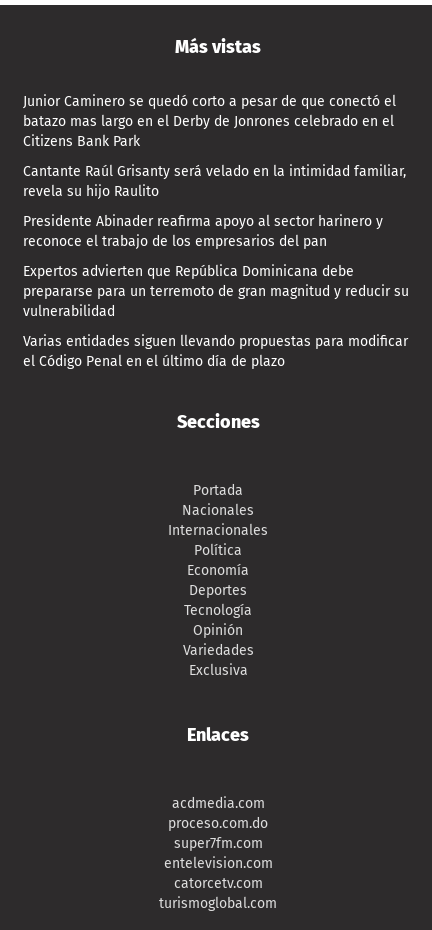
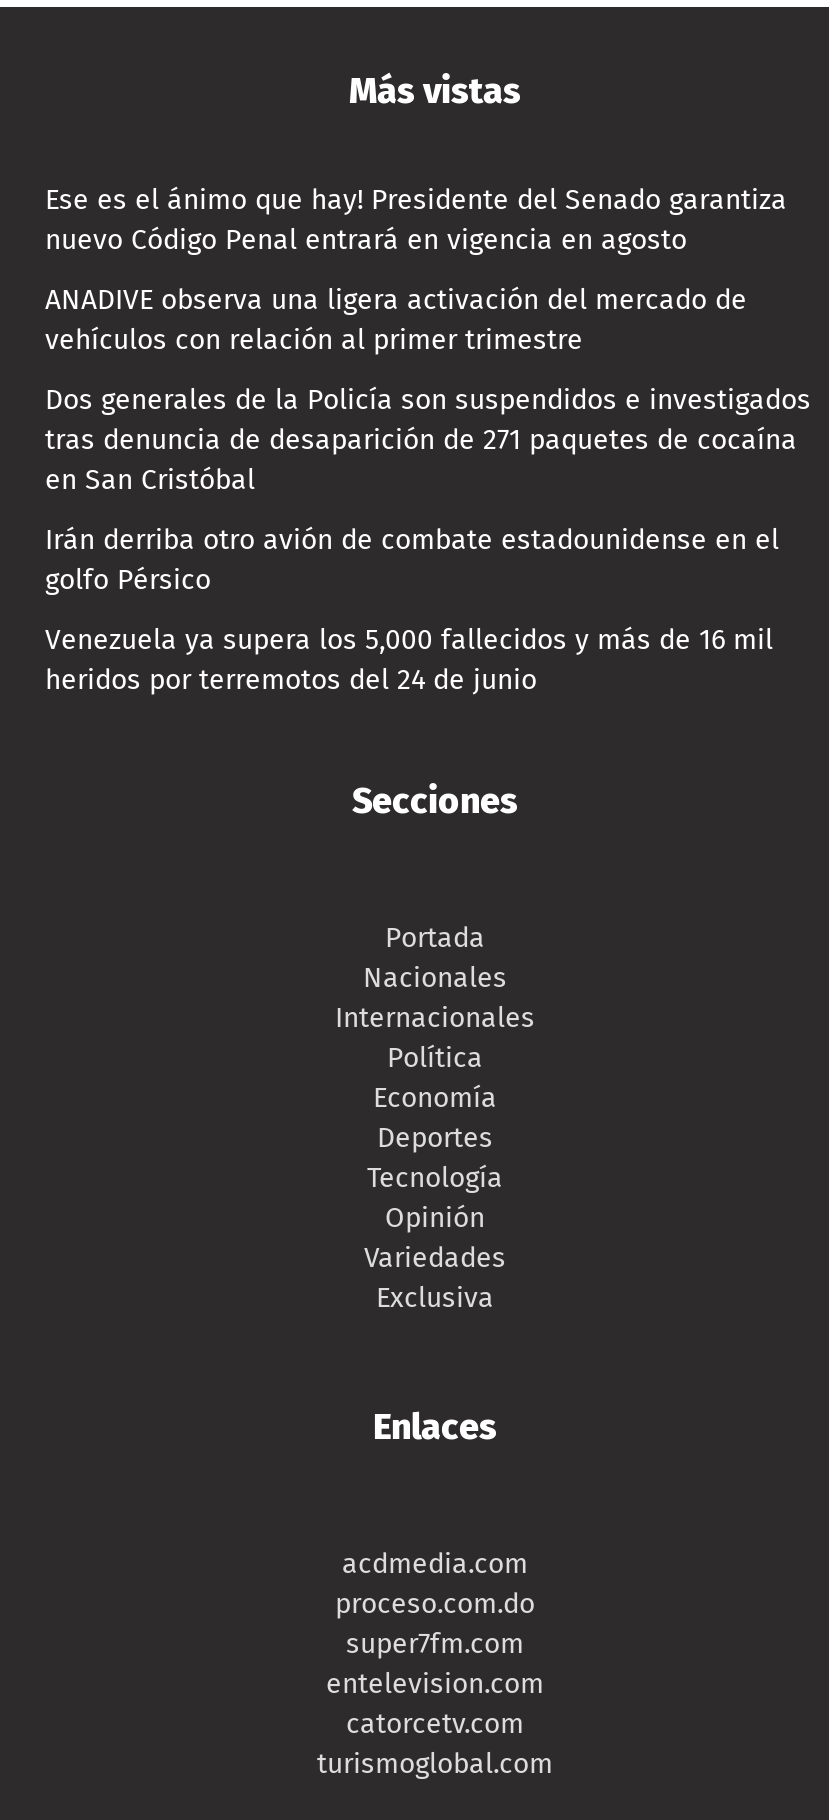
- Junior Caminero se quedó corto a pesar de que conectó el
- batazo mas largo en el Derby de Jonrones celebrado en el
- Citizens Bank Park
+ Ese es el ánimo que hay! Presidente del Senado garantiza
+ nuevo Código Penal entrará en vigencia en agosto

- Cantante Raúl Grisanty será velado en la intimidad familiar,
- revela su hijo Raulito
+ ANADIVE observa una ligera activación del mercado de
+ vehículos con relación al primer trimestre

- Presidente Abinader reafirma apoyo al sector harinero y
- reconoce el trabajo de los empresarios del pan
+ Dos generales de la Policía son suspendidos e investigados
+ tras denuncia de desaparición de 271 paquetes de cocaína
+ en San Cristóbal

- Expertos advierten que República Dominicana debe
- prepararse para un terremoto de gran magnitud y reducir su
- vulnerabilidad
+ Irán derriba otro avión de combate estadounidense en el
+ golfo Pérsico

- Varias entidades siguen llevando propuestas para modificar
- el Código Penal en el último día de plazo
+ Venezuela ya supera los 5,000 fallecidos y más de 16 mil
+ heridos por terremotos del 24 de junio
